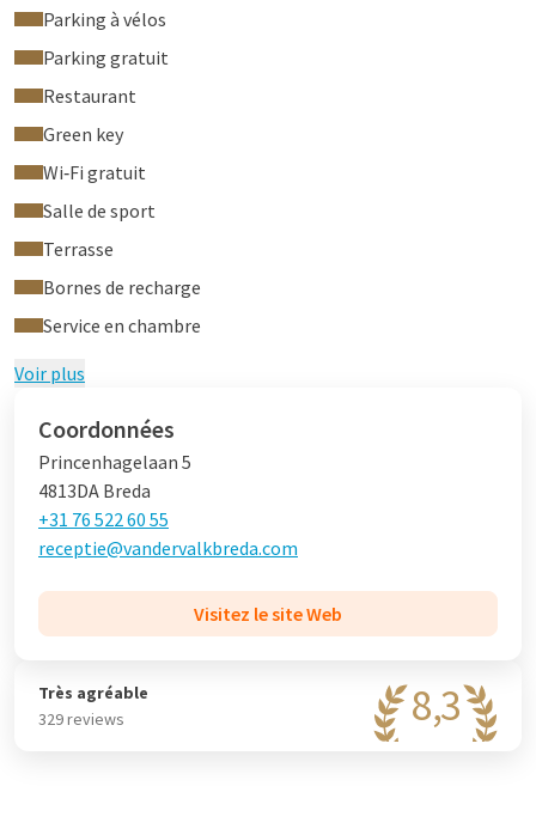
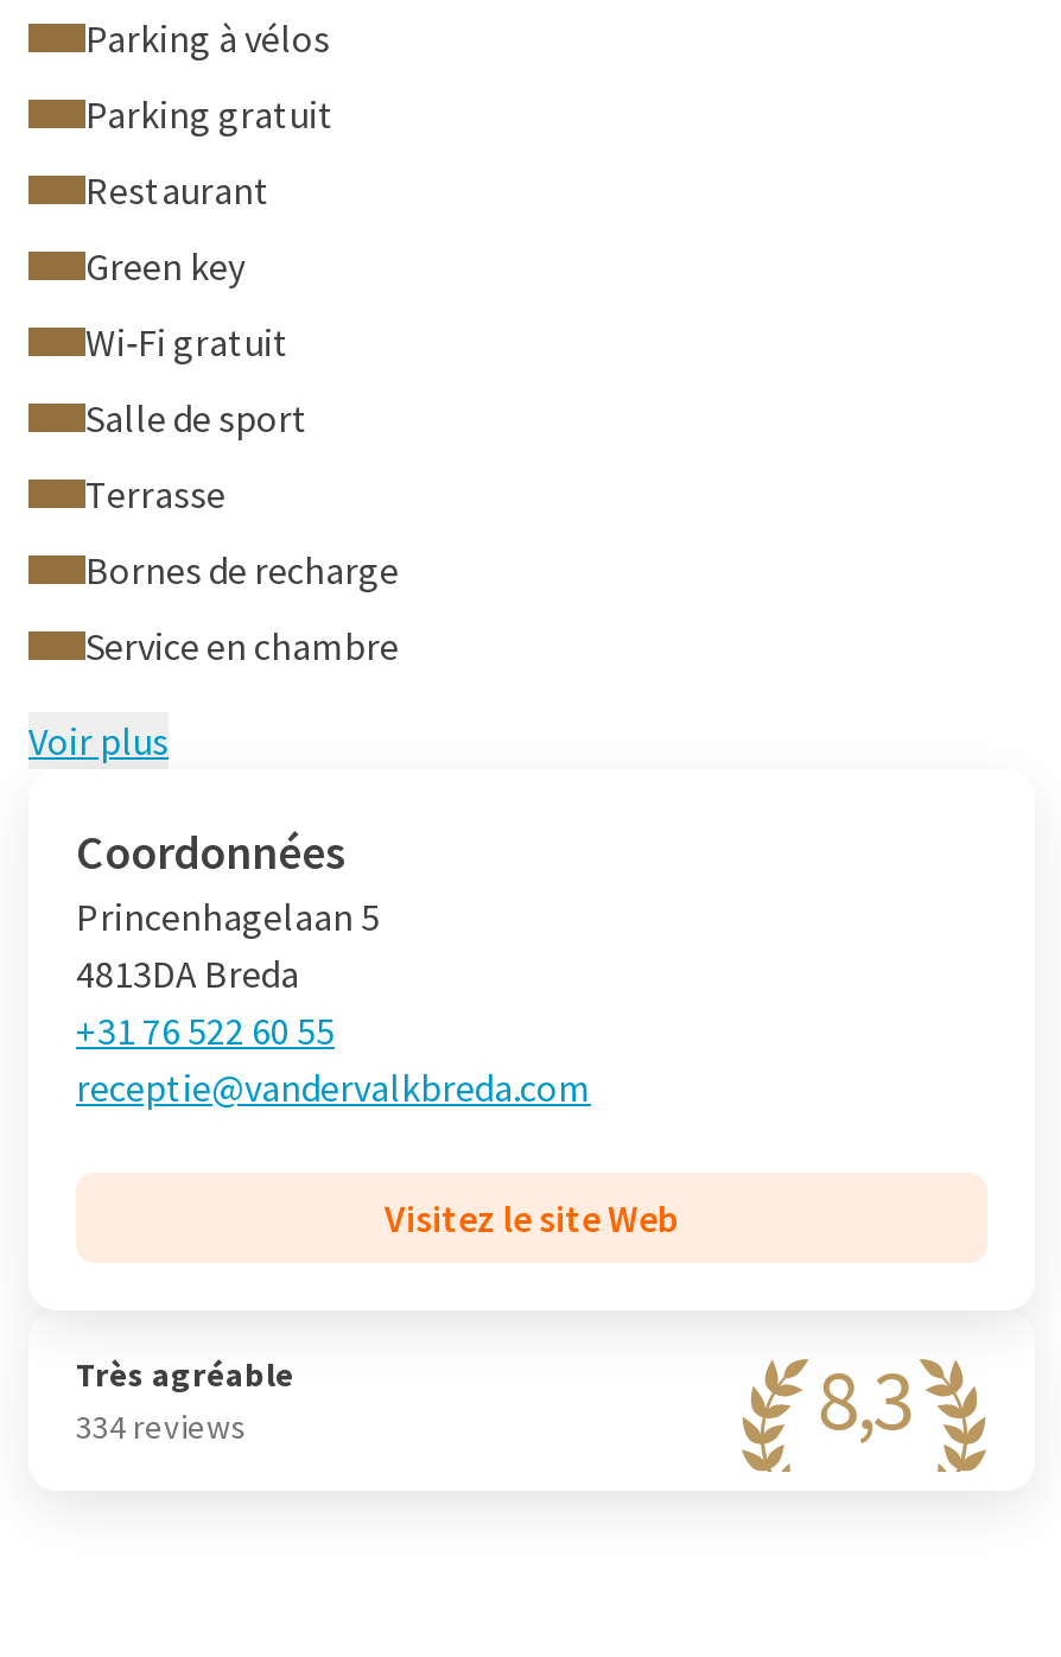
- 329 reviews
+ 334 reviews
